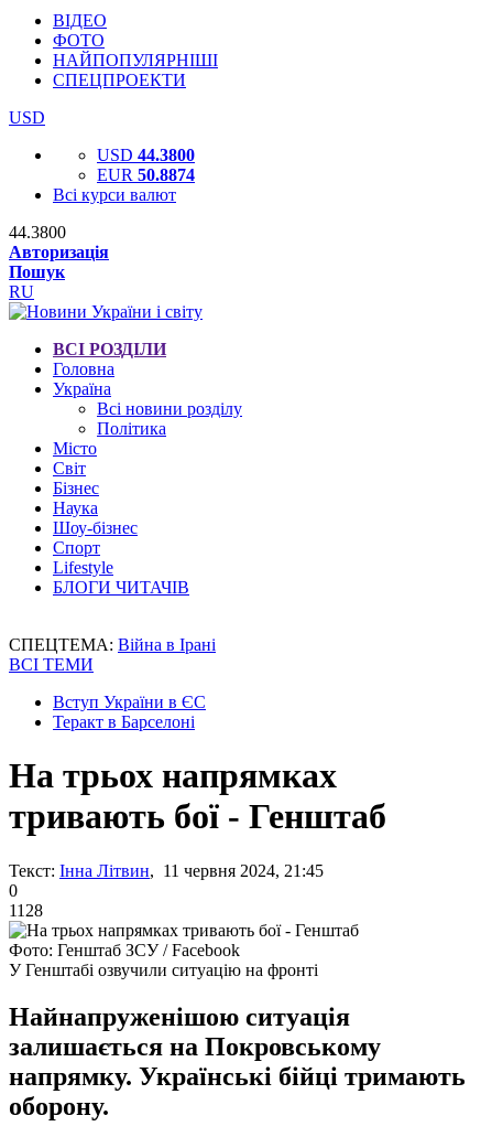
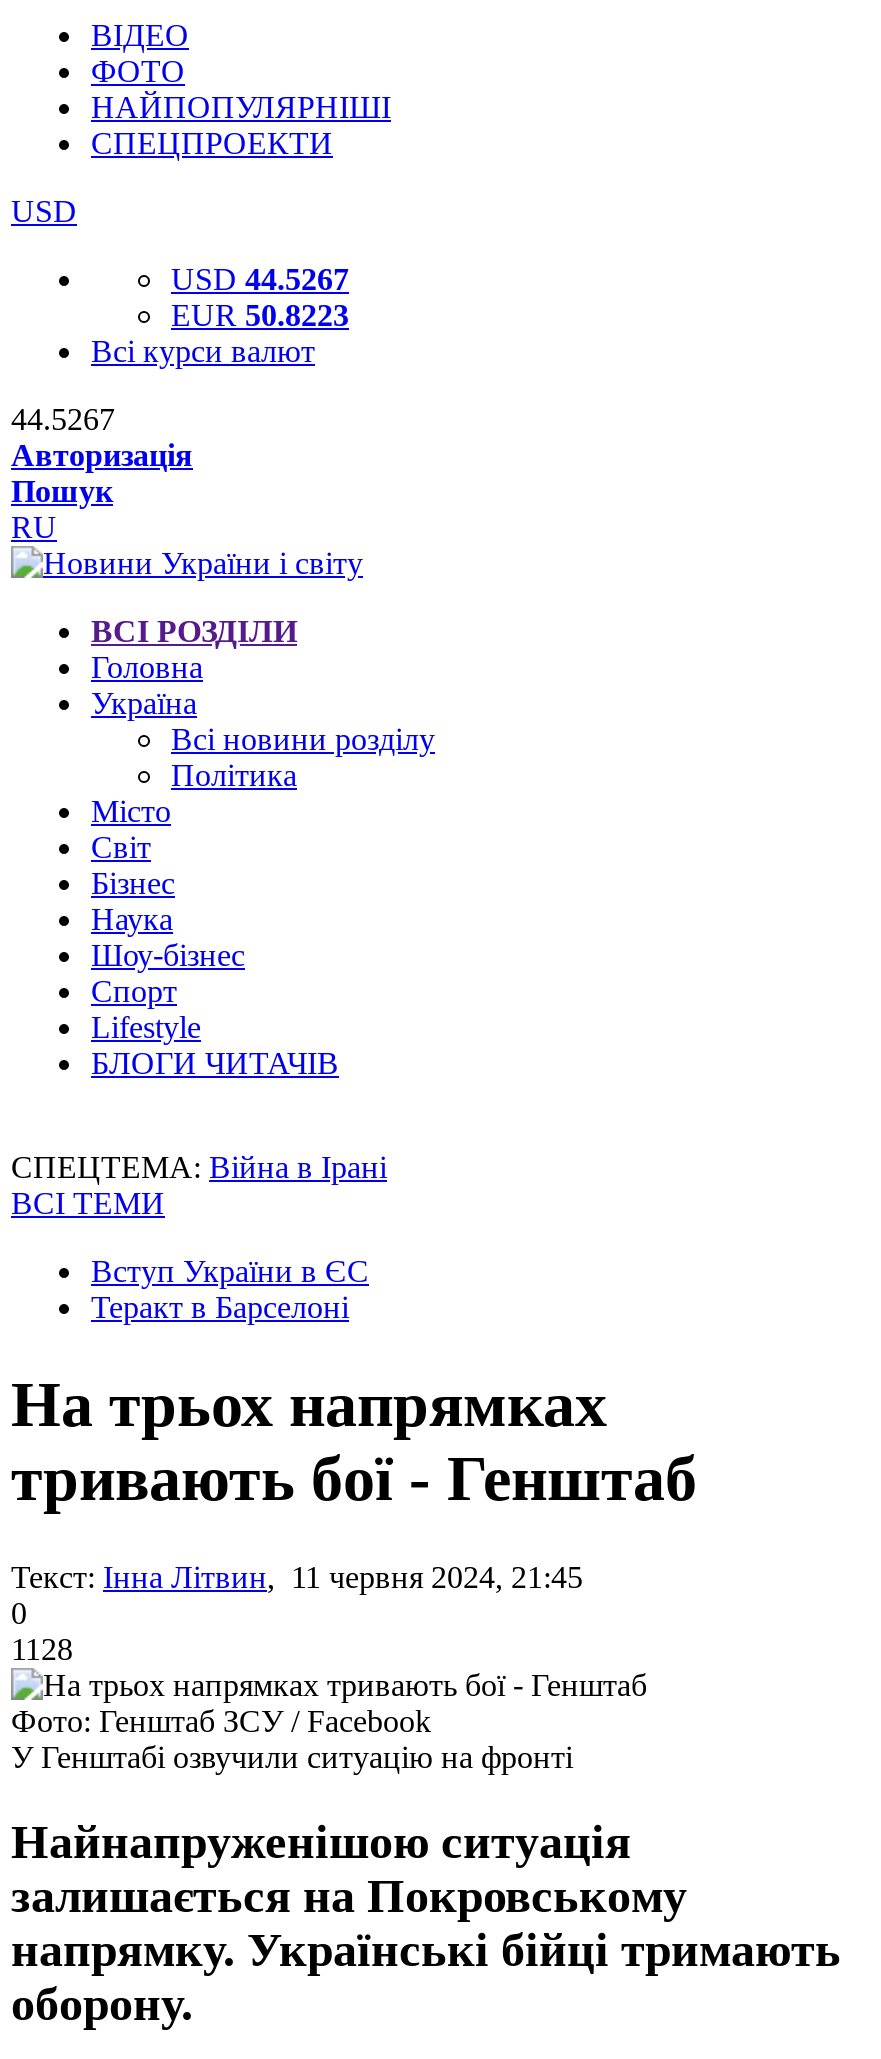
- USD 44.3800
+ USD 44.5267

- EUR 50.8874
+ EUR 50.8223

- 44.3800
+ 44.5267
